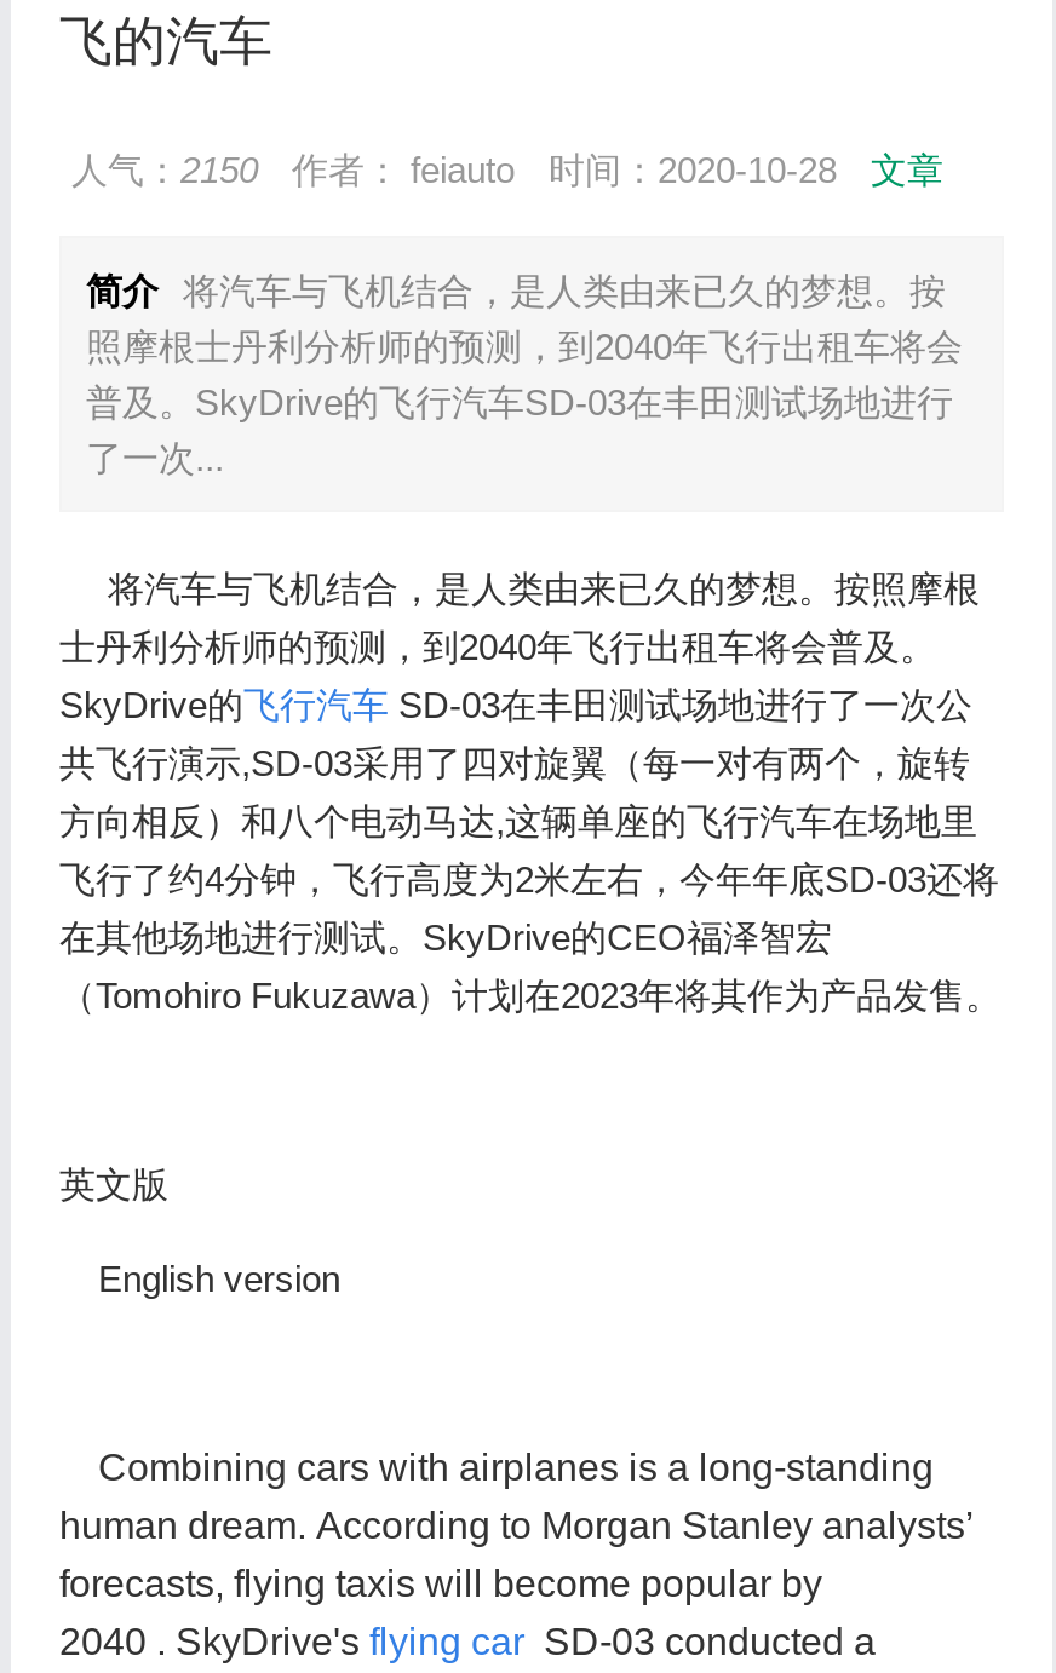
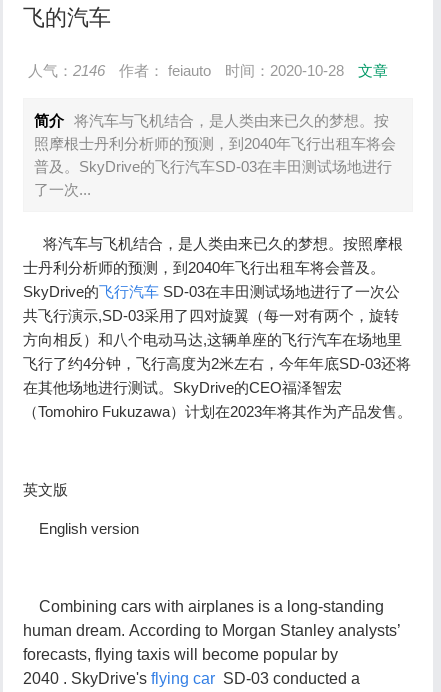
- 人气：2150 作者： feiauto 时间：2020-10-28 文章
+ 人气：2146 作者： feiauto 时间：2020-10-28 文章
